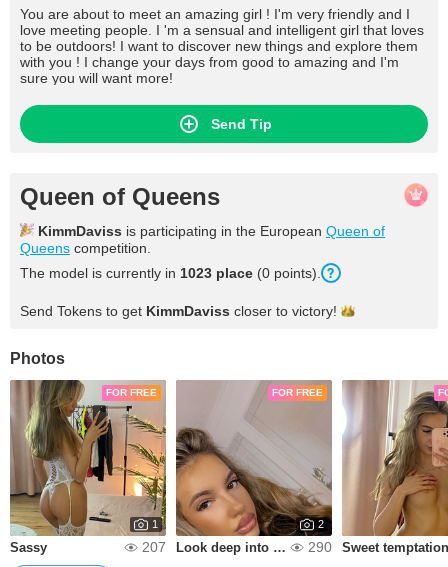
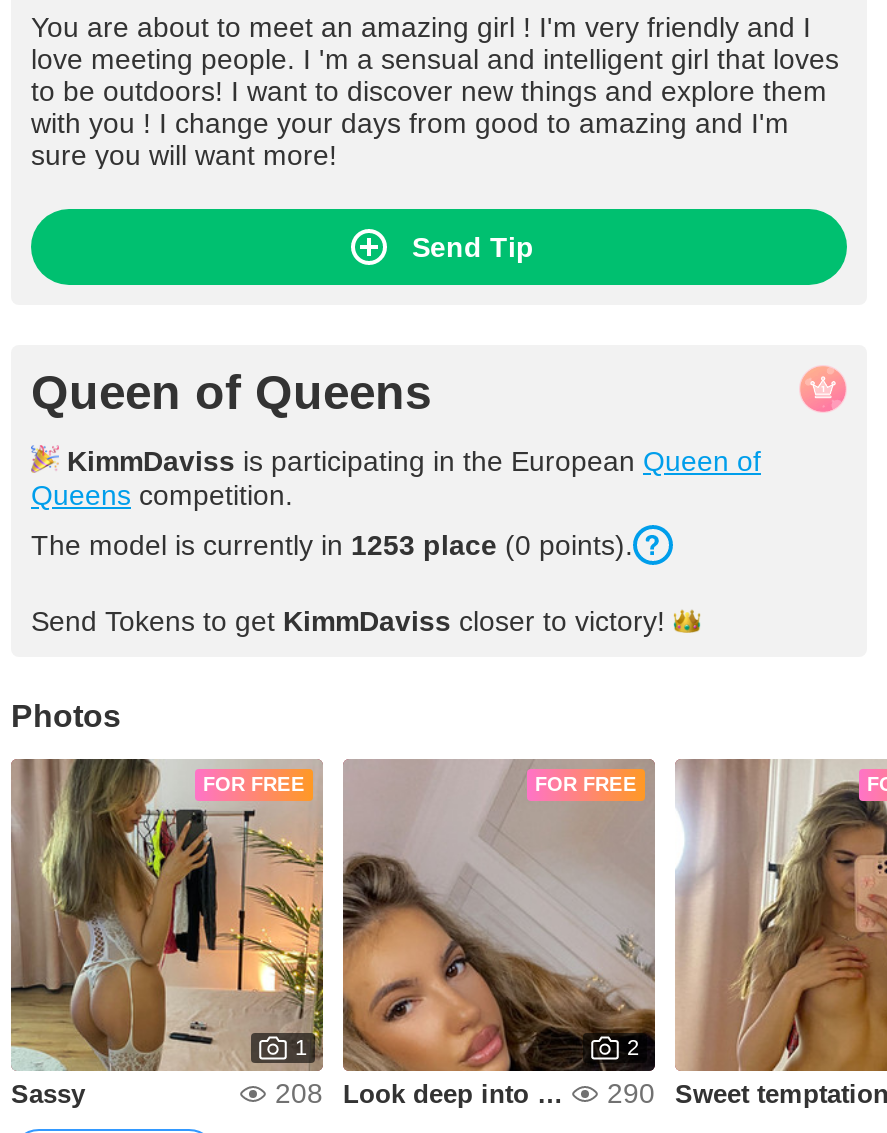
- The model is currently in 1023 place (0 points).
+ The model is currently in 1253 place (0 points).

- 207
+ 208
